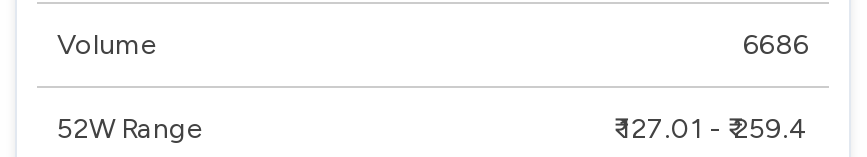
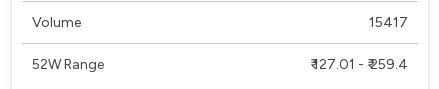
- 6686
+ 15417
